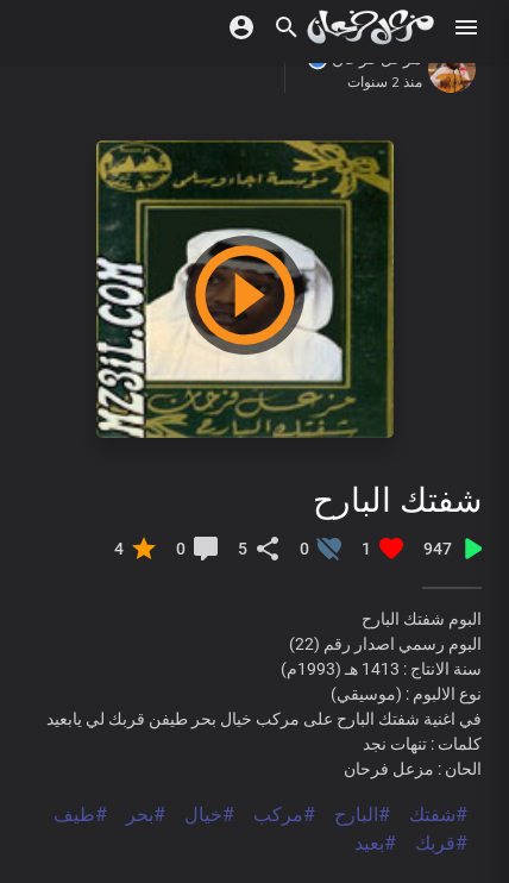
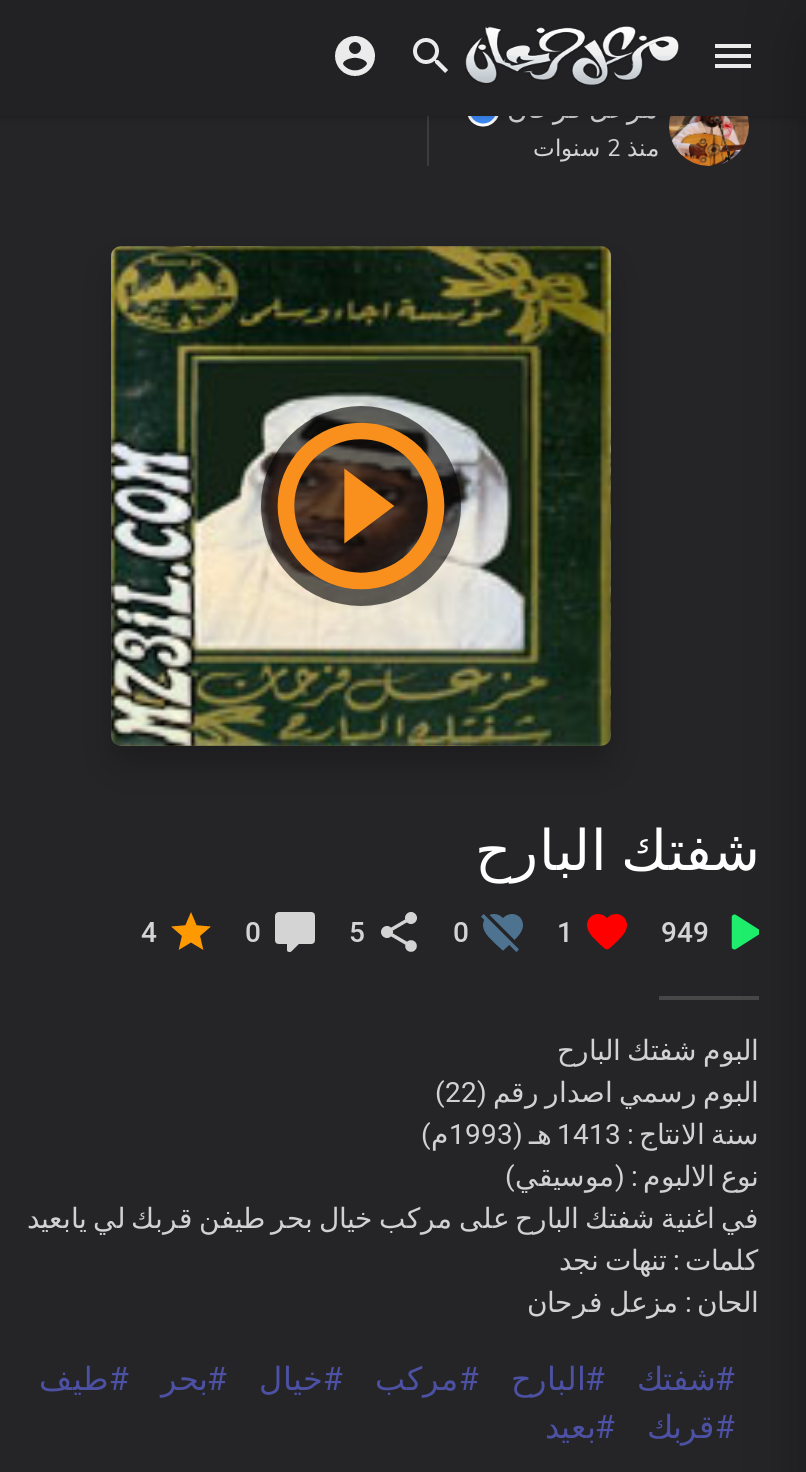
- 947
+ 949
